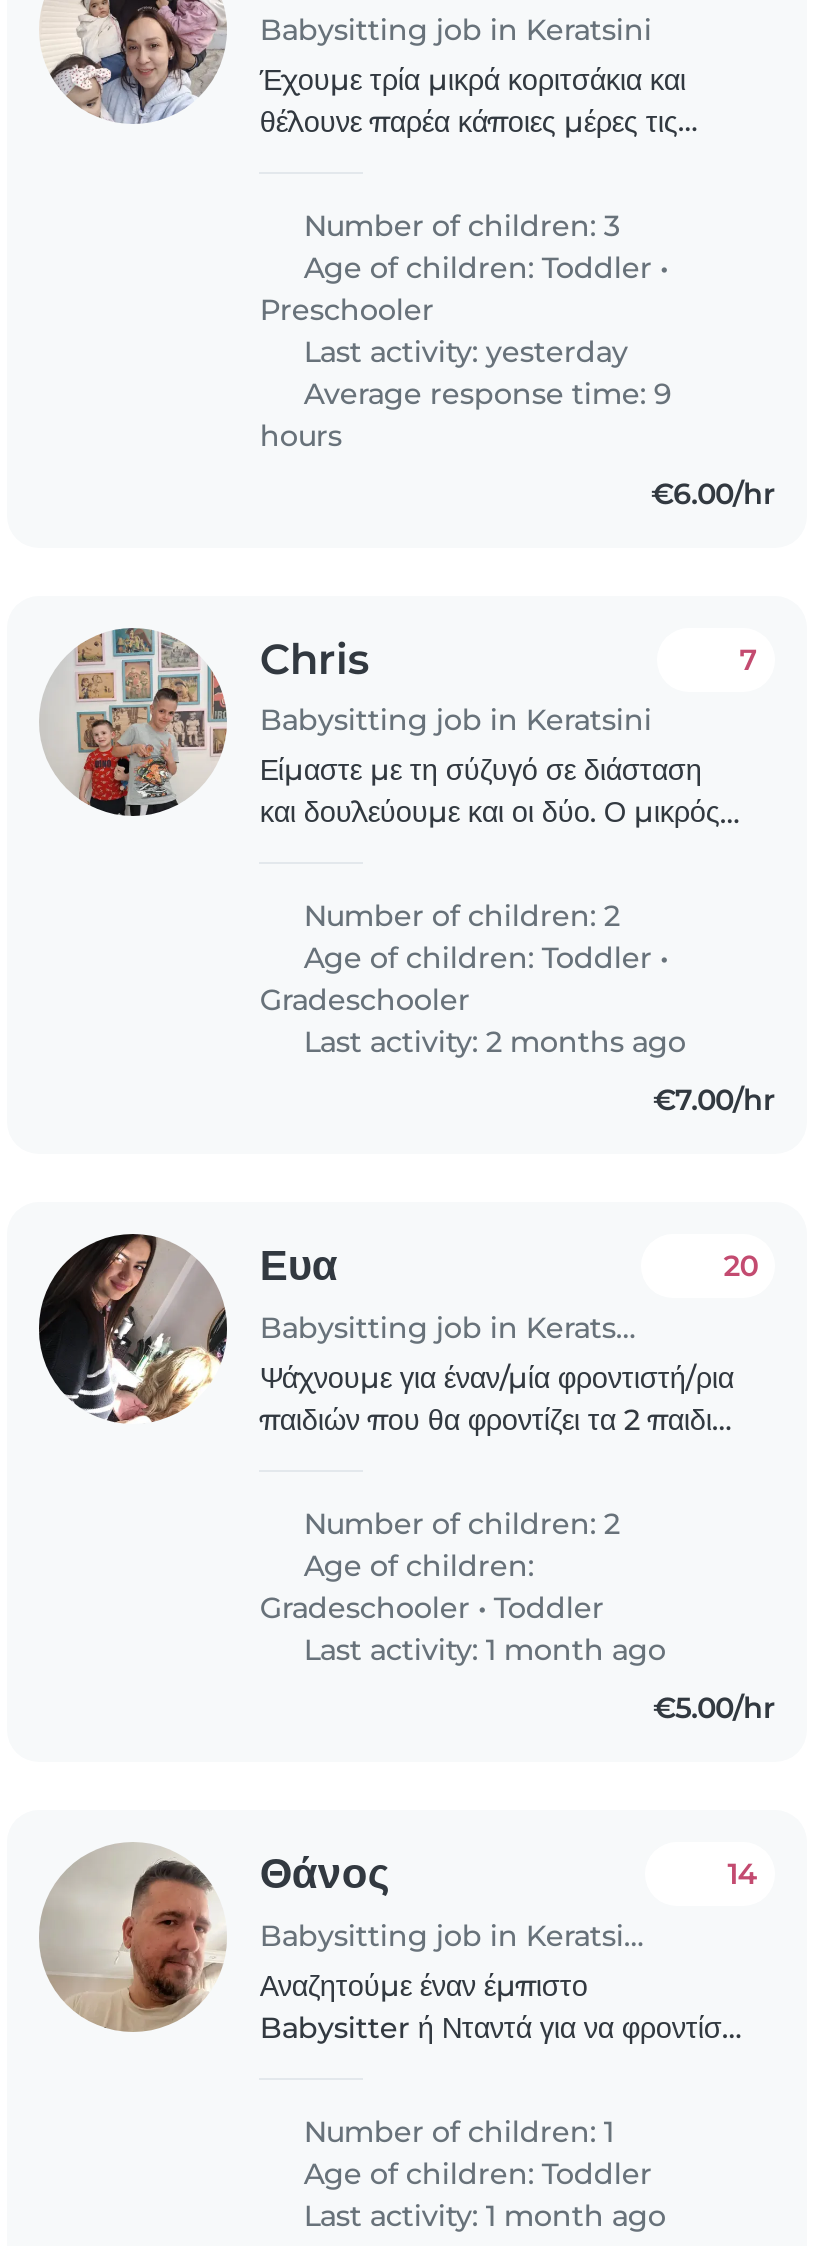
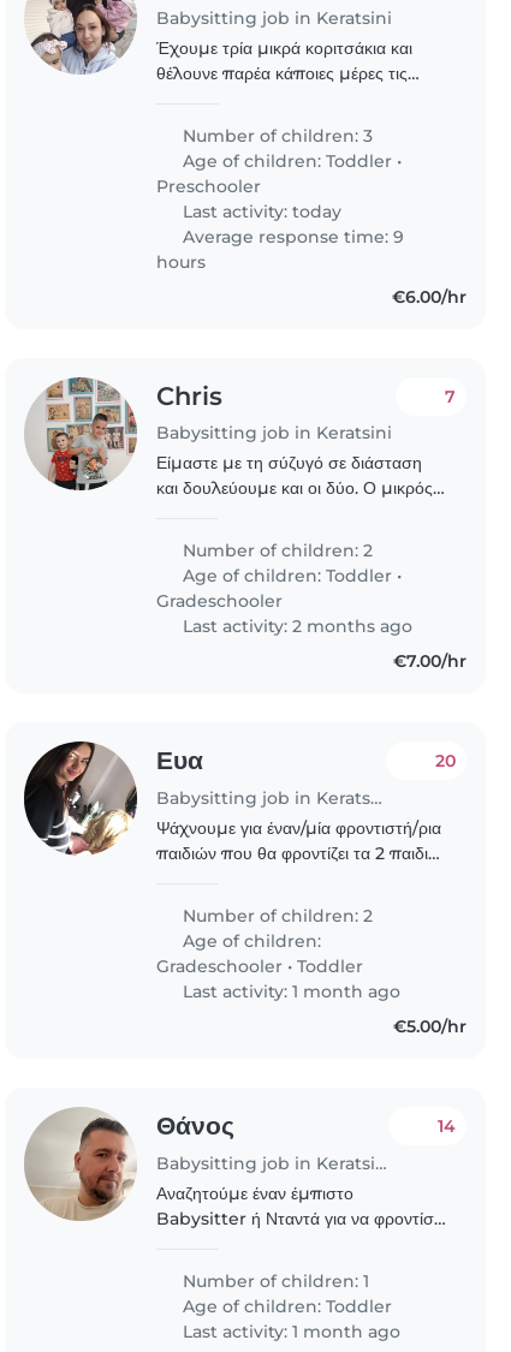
- Last activity: yesterday
+ Last activity: today
